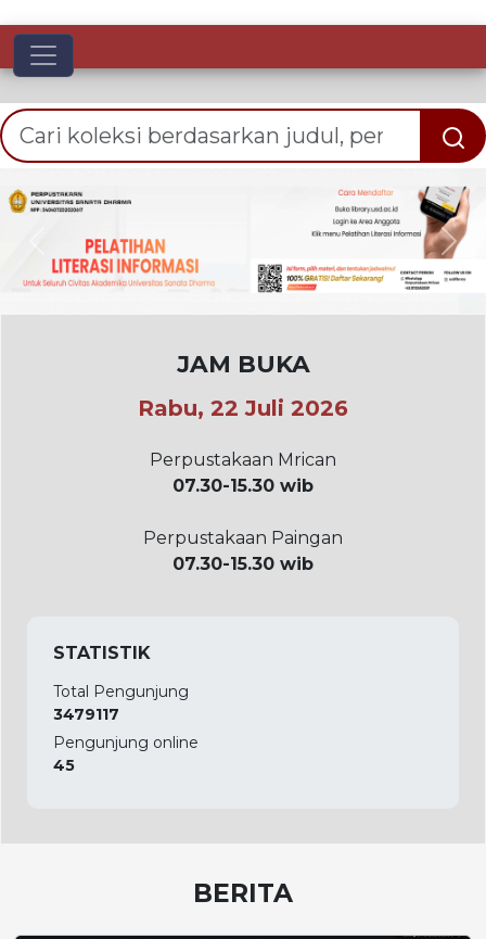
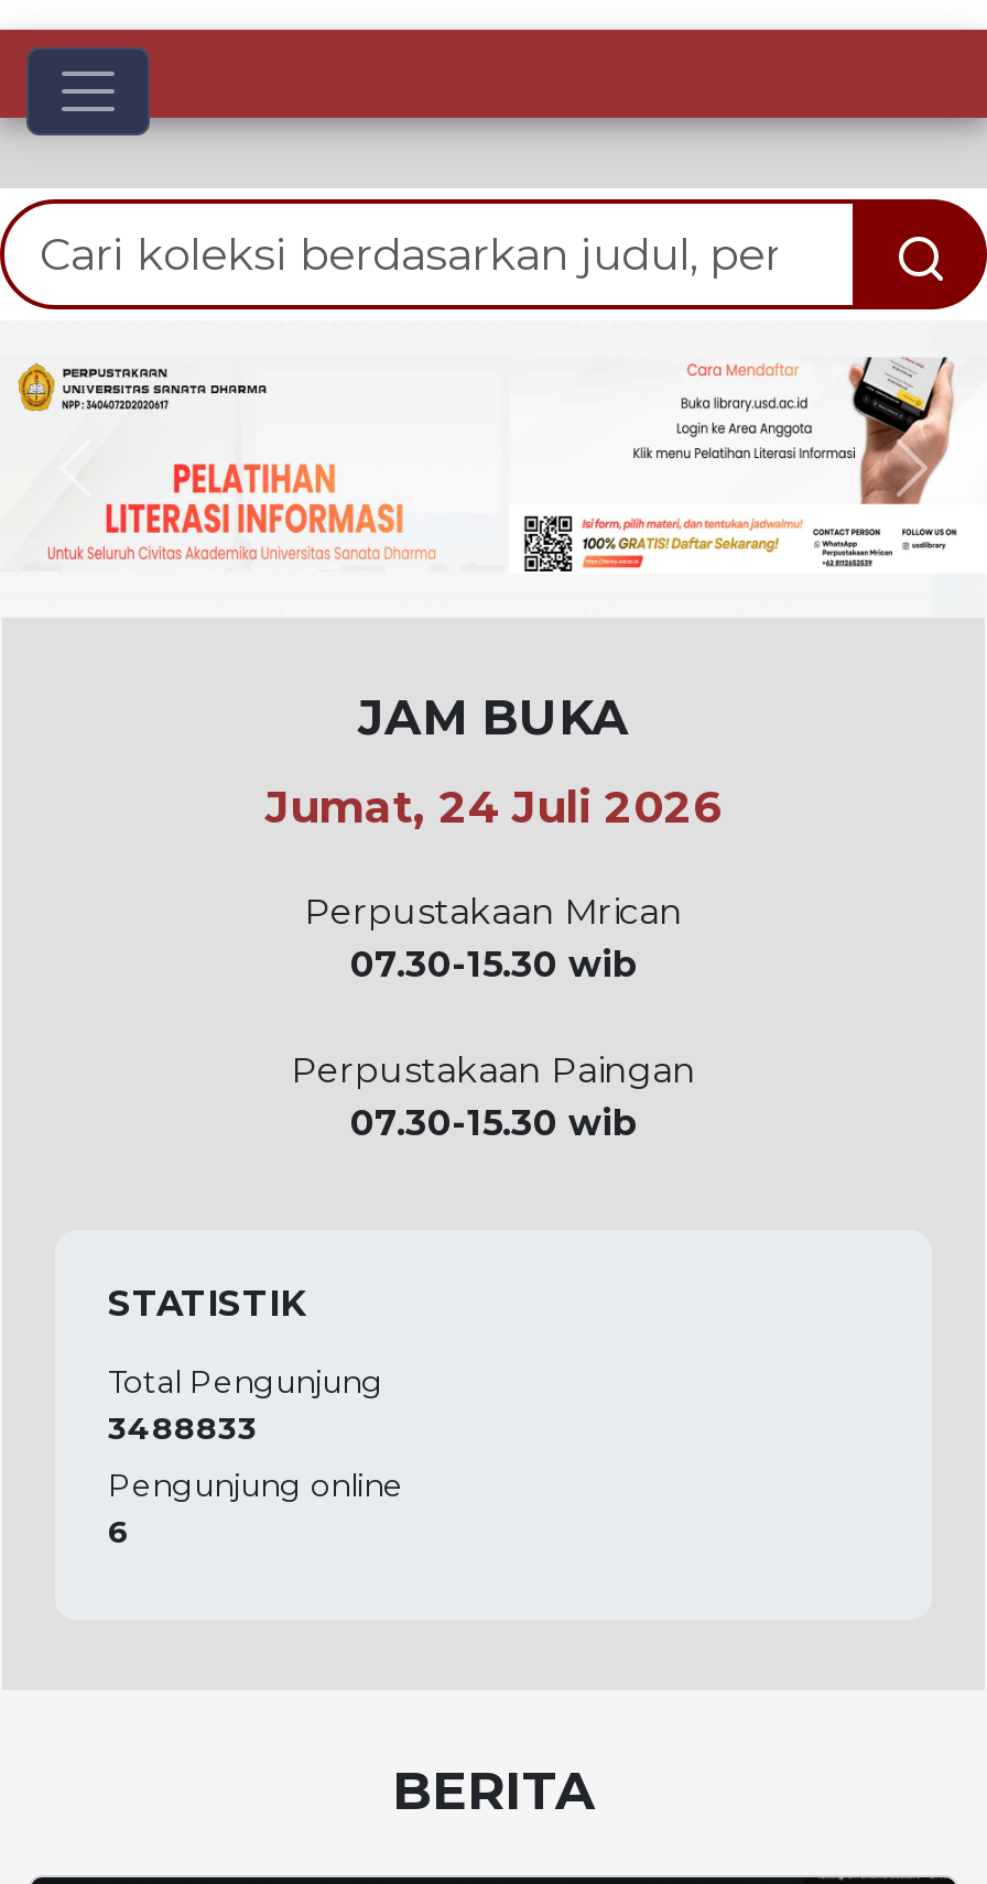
- Rabu, 22 Juli 2026
+ Jumat, 24 Juli 2026

- 3479117
+ 3488833

- 45
+ 6
